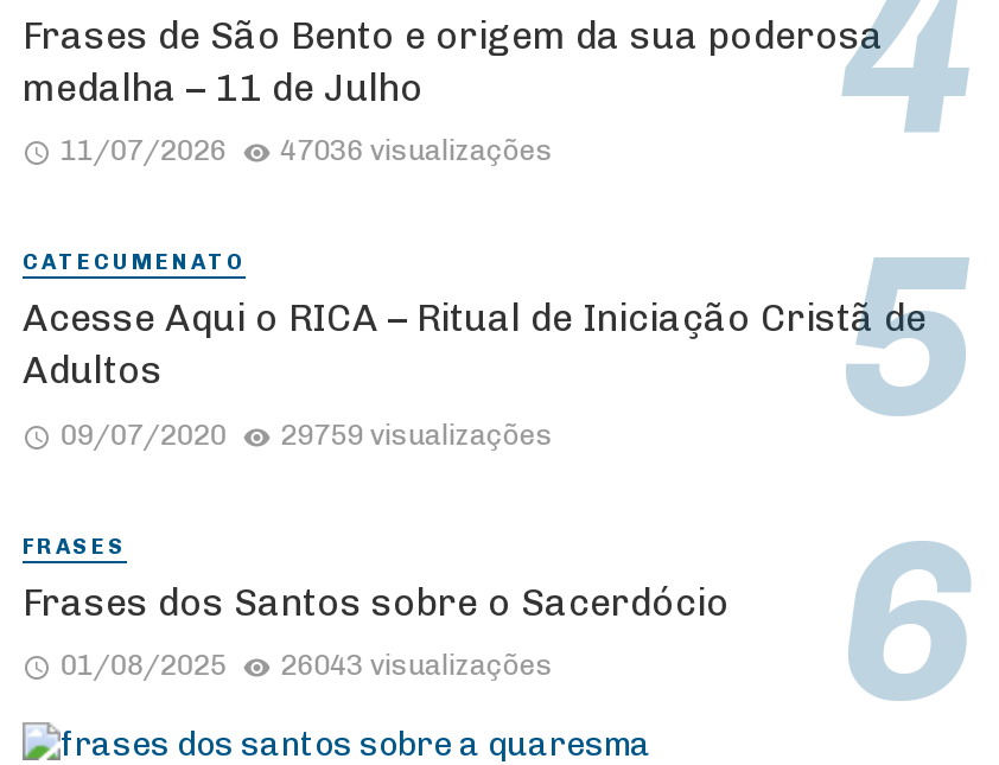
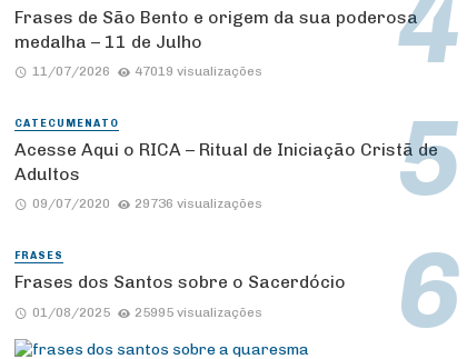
- 47036 visualizações
+ 47019 visualizações

- 29759 visualizações
+ 29736 visualizações

- 26043 visualizações
+ 25995 visualizações
